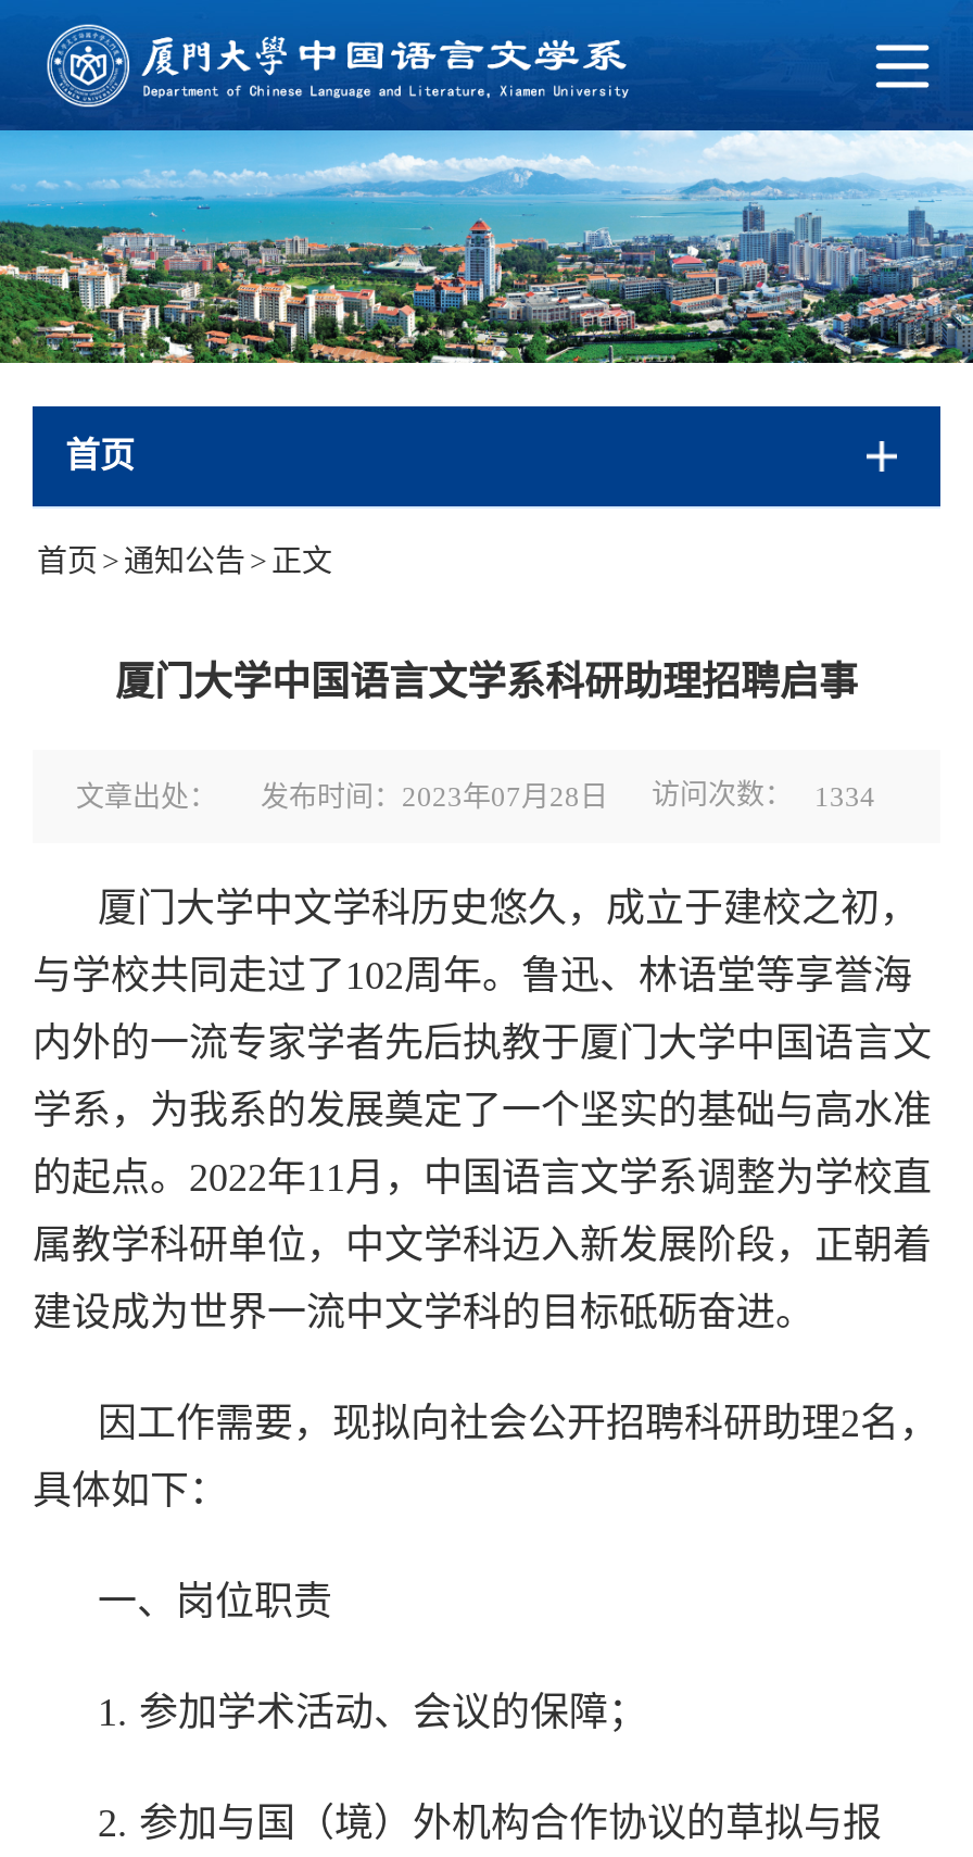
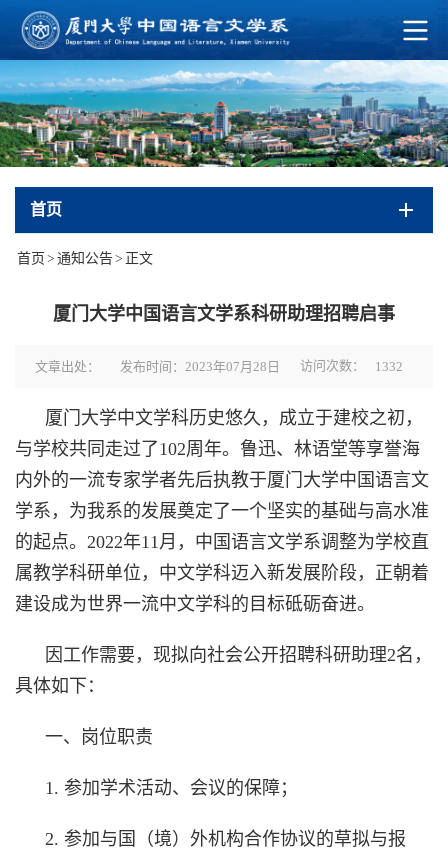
- 文章出处： 发布时间：2023年07月28日 访问次数： 1334
+ 文章出处： 发布时间：2023年07月28日 访问次数： 1332
